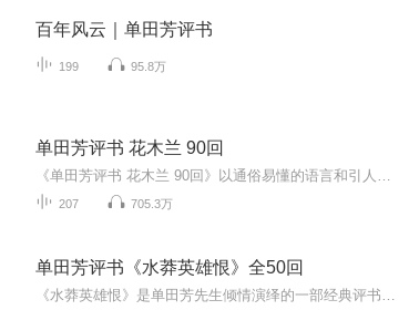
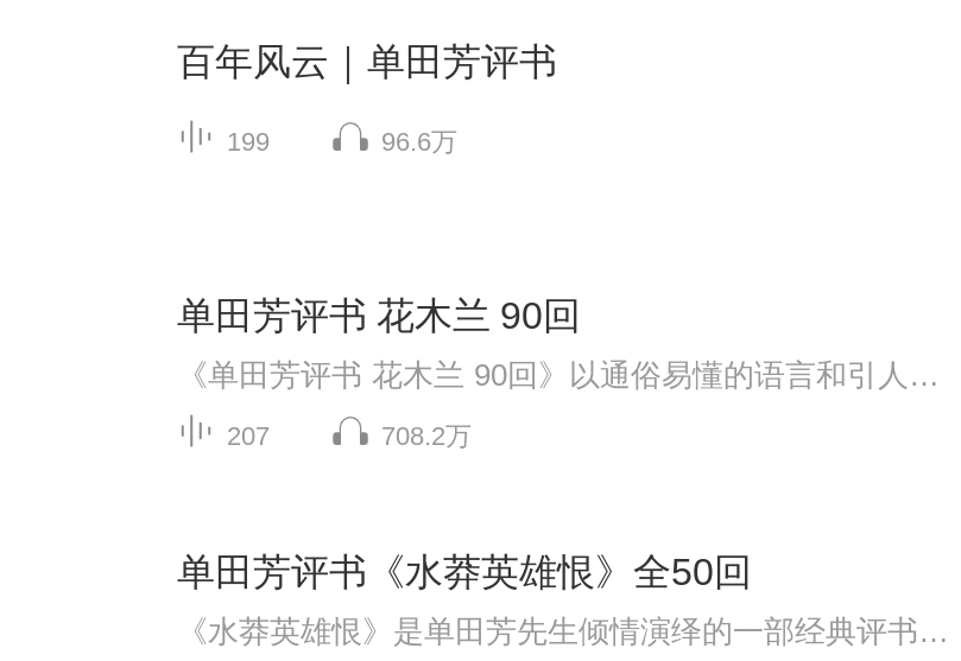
- 95.8万
+ 96.6万

- 705.3万
+ 708.2万
